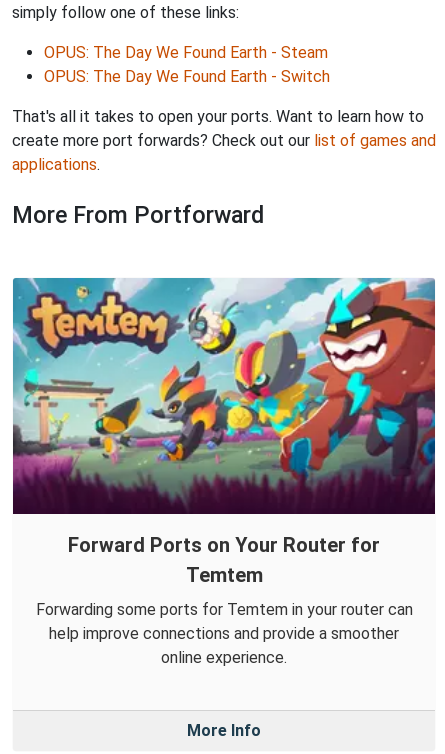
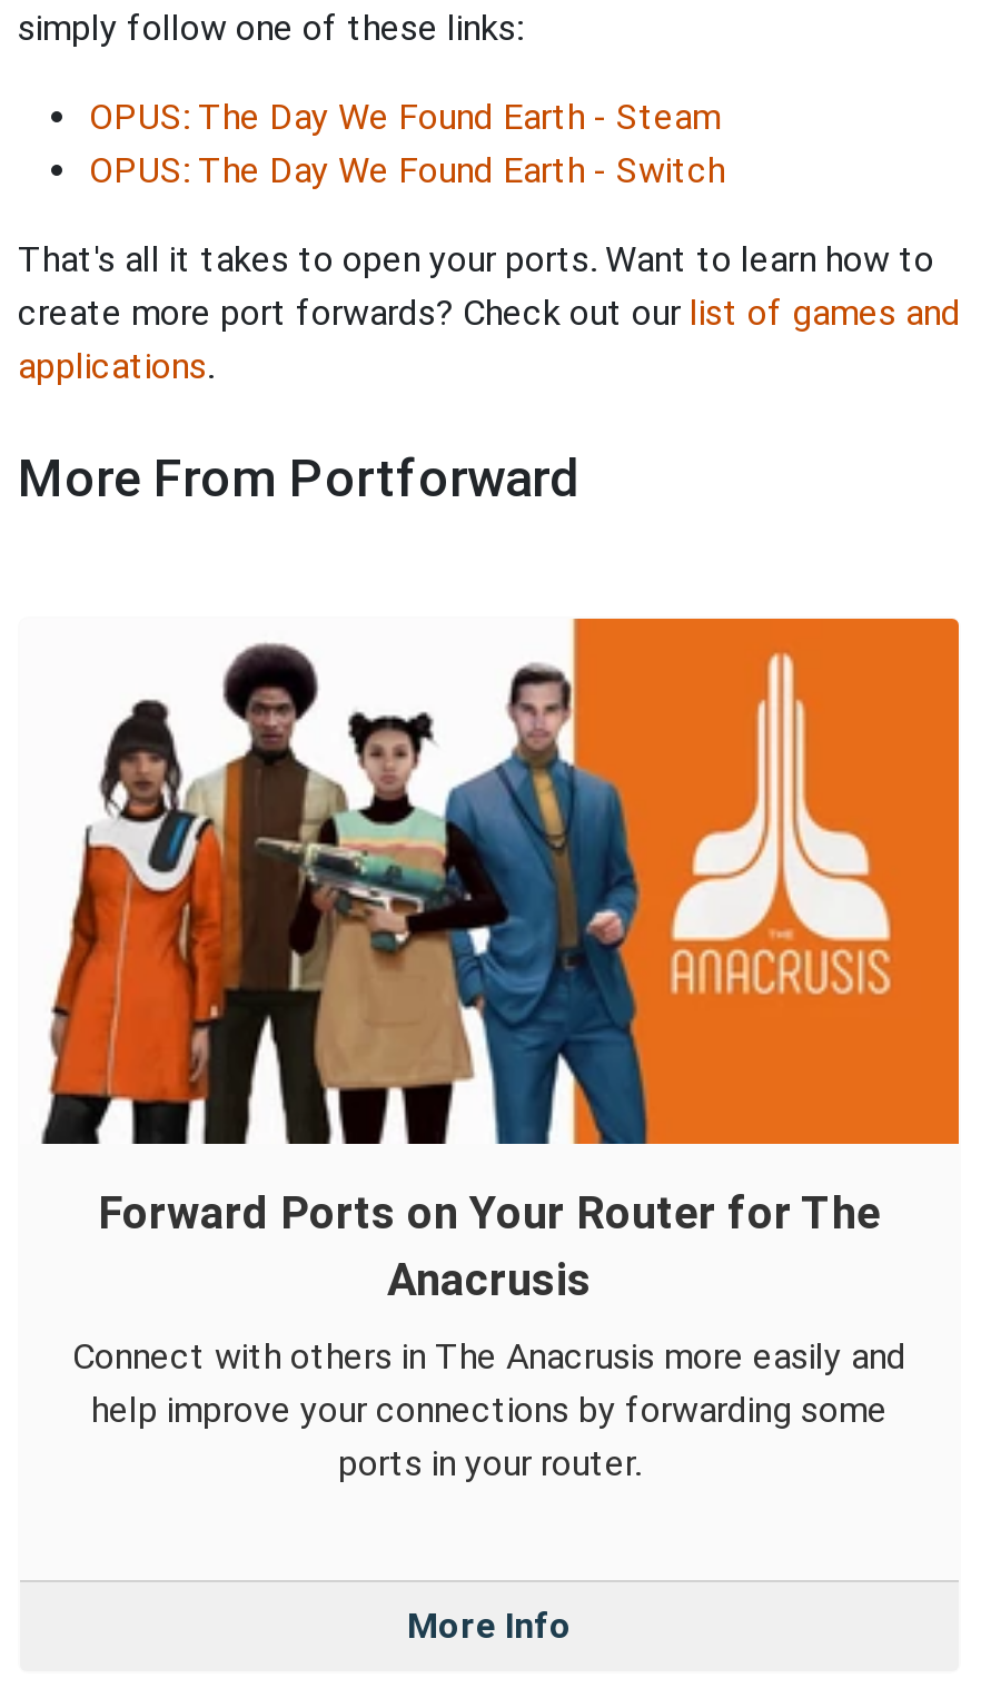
- [image]
- Forward Ports on Your Router for
- Temtem
+ [image]
+ Forward Ports on Your Router for The
+ Anacrusis

- Forwarding some ports for Temtem in your router can
- help improve connections and provide a smoother
- online experience.
+ Connect with others in The Anacrusis more easily and
+ help improve your connections by forwarding some
+ ports in your router.
